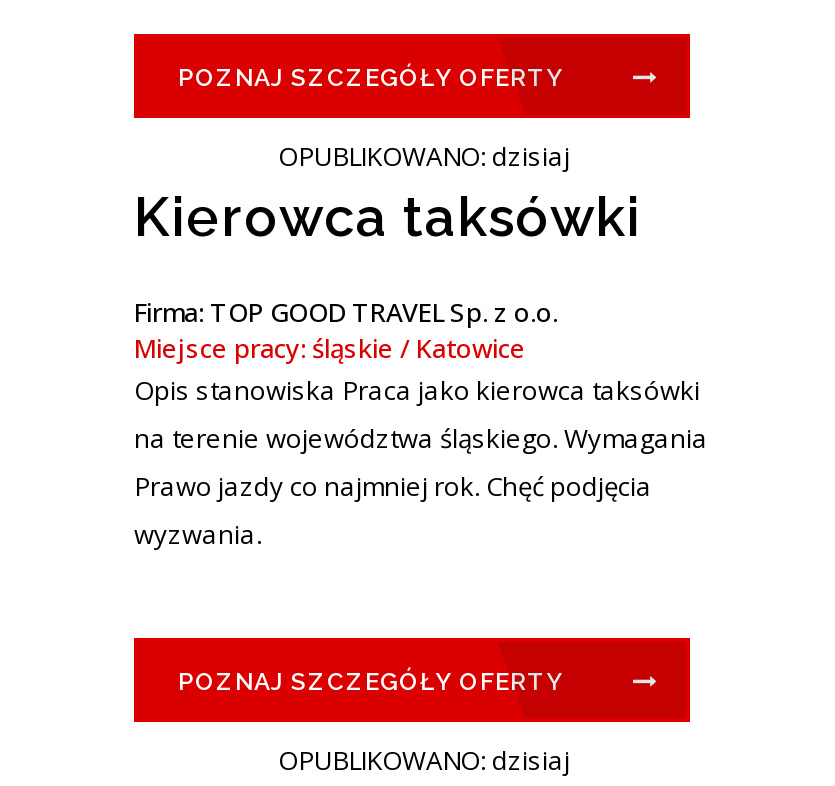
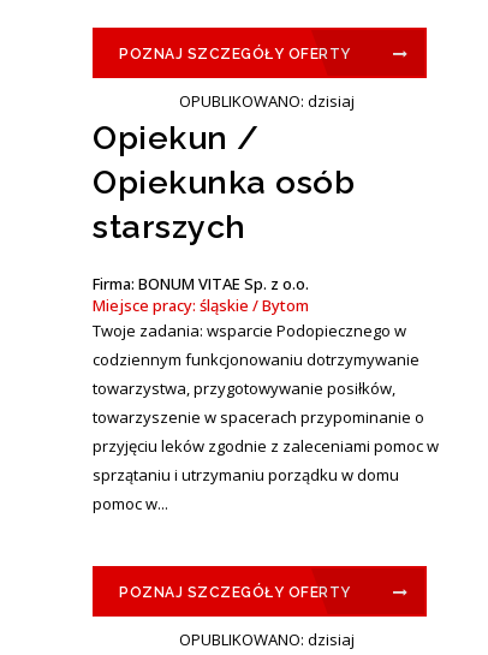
- Kierowca taksówki
+ Opiekun /
+ Opiekunka osób
+ starszych

- Firma: TOP GOOD TRAVEL Sp. z o.o.
- Miejsce pracy: śląskie / Katowice
- Opis stanowiska Praca jako kierowca taksówki
- na terenie województwa śląskiego. Wymagania
- Prawo jazdy co najmniej rok. Chęć podjęcia
- wyzwania.
+ Firma: BONUM VITAE Sp. z o.o.
+ Miejsce pracy: śląskie / Bytom
+ Twoje zadania: wsparcie Podopiecznego w
+ codziennym funkcjonowaniu dotrzymywanie
+ towarzystwa, przygotowywanie posiłków,
+ towarzyszenie w spacerach przypominanie o
+ przyjęciu leków zgodnie z zaleceniami pomoc w
+ sprzątaniu i utrzymaniu porządku w domu
+ pomoc w...
